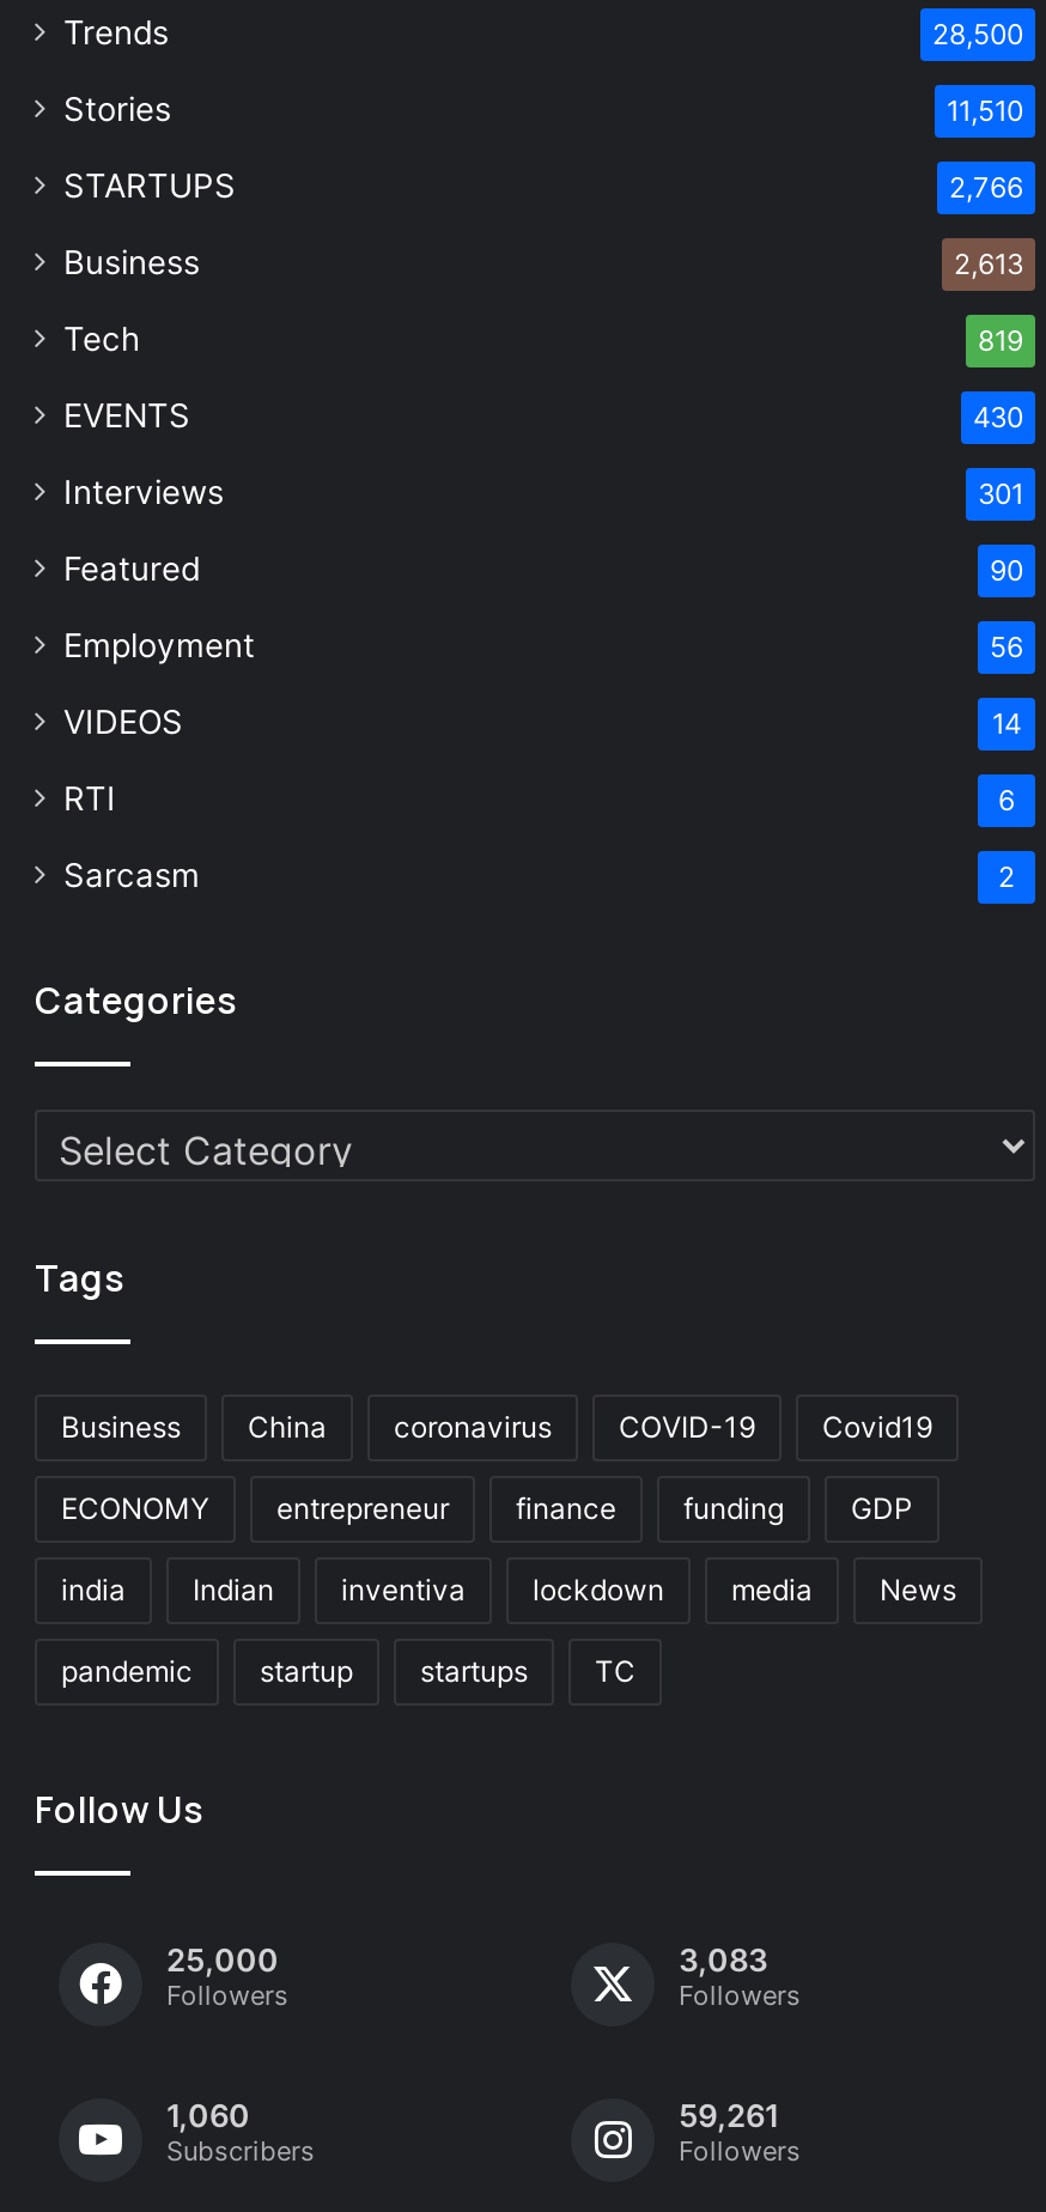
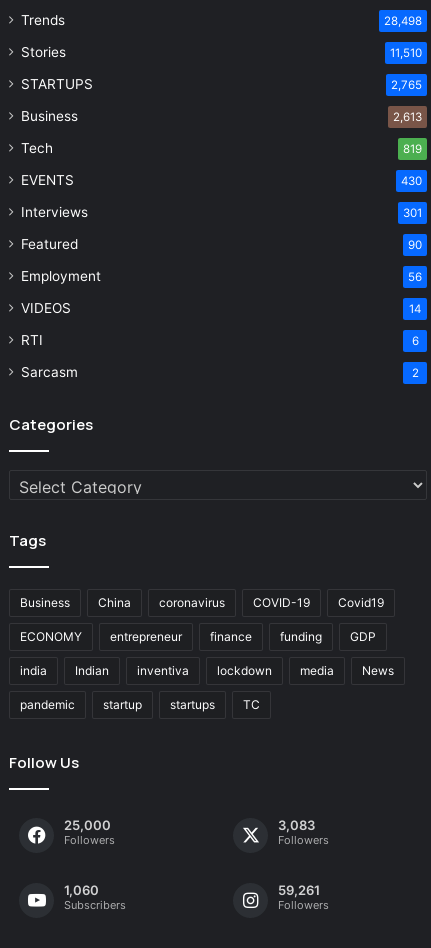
- 28,500
+ 28,498

- 2,766
+ 2,765
